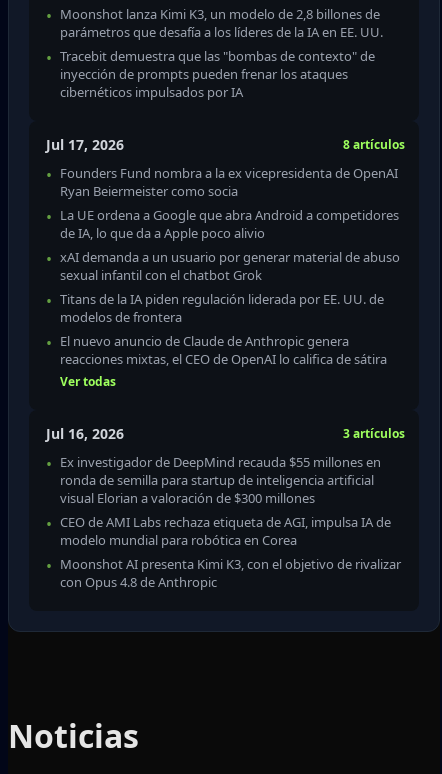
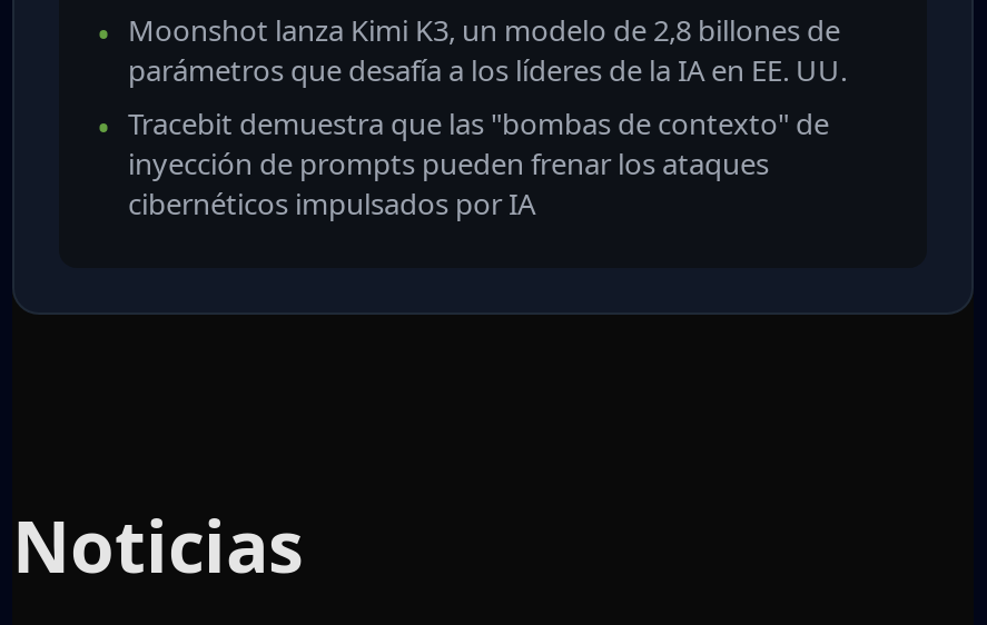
- Jul 17, 2026
- 8 artículos
- Founders Fund nombra a la ex vicepresidenta de OpenAI
- Ryan Beiermeister como socia
- La UE ordena a Google que abra Android a competidores
- de IA, lo que da a Apple poco alivio
- xAI demanda a un usuario por generar material de abuso
- sexual infantil con el chatbot Grok
- Titans de la IA piden regulación liderada por EE. UU. de
- modelos de frontera
- El nuevo anuncio de Claude de Anthropic genera
- reacciones mixtas, el CEO de OpenAI lo califica de sátira
- Ver todas
- Jul 16, 2026
- 3 artículos
- Ex investigador de DeepMind recauda $55 millones en
- ronda de semilla para startup de inteligencia artificial
- visual Elorian a valoración de $300 millones
- CEO de AMI Labs rechaza etiqueta de AGI, impulsa IA de
- modelo mundial para robótica en Corea
- Moonshot AI presenta Kimi K3, con el objetivo de rivalizar
- con Opus 4.8 de Anthropic
